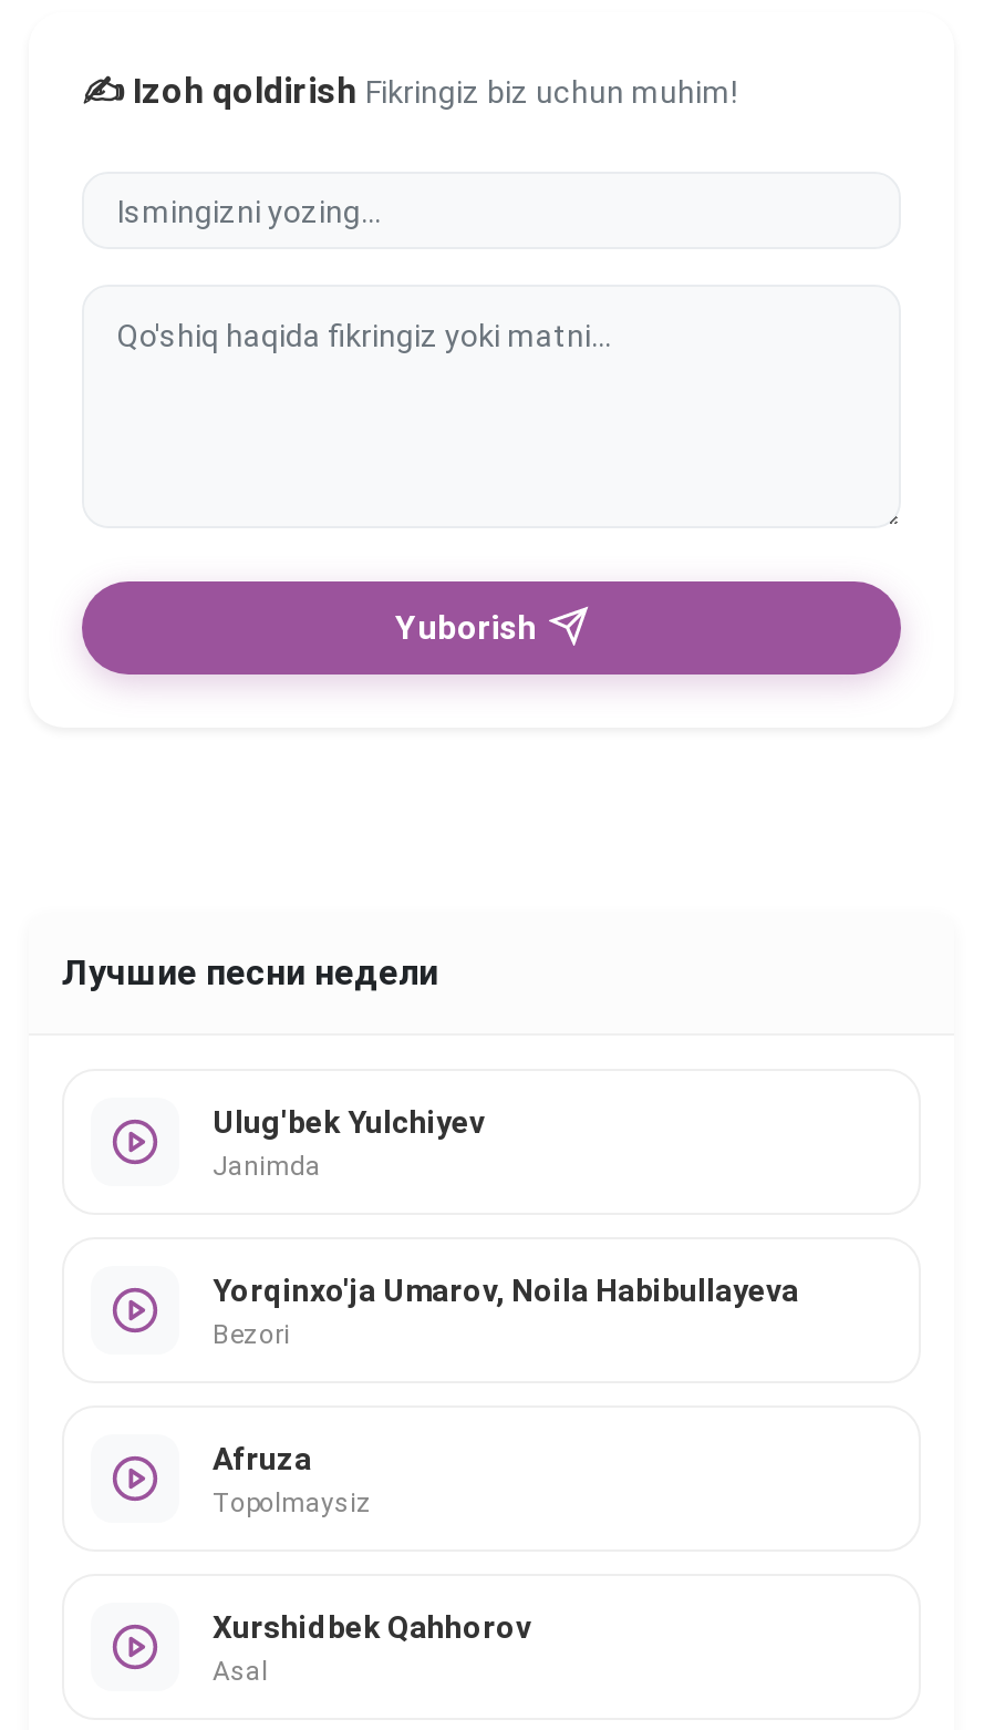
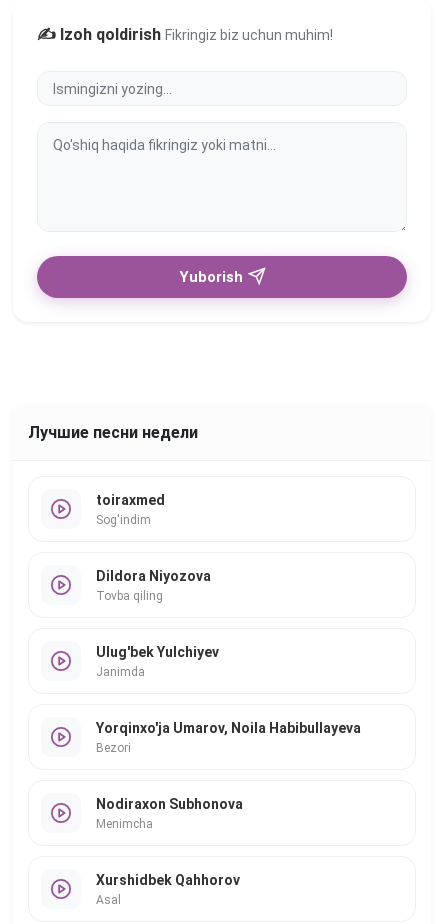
+ toiraxmed
+ Sog'indim

+ Dildora Niyozova
+ Tovba qiling

- Afruza
- Topolmaysiz
+ Nodiraxon Subhonova
+ Menimcha
